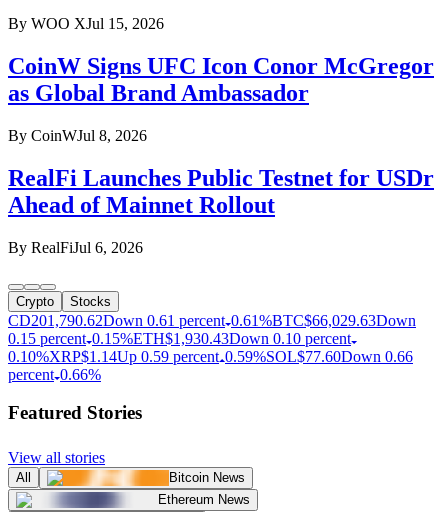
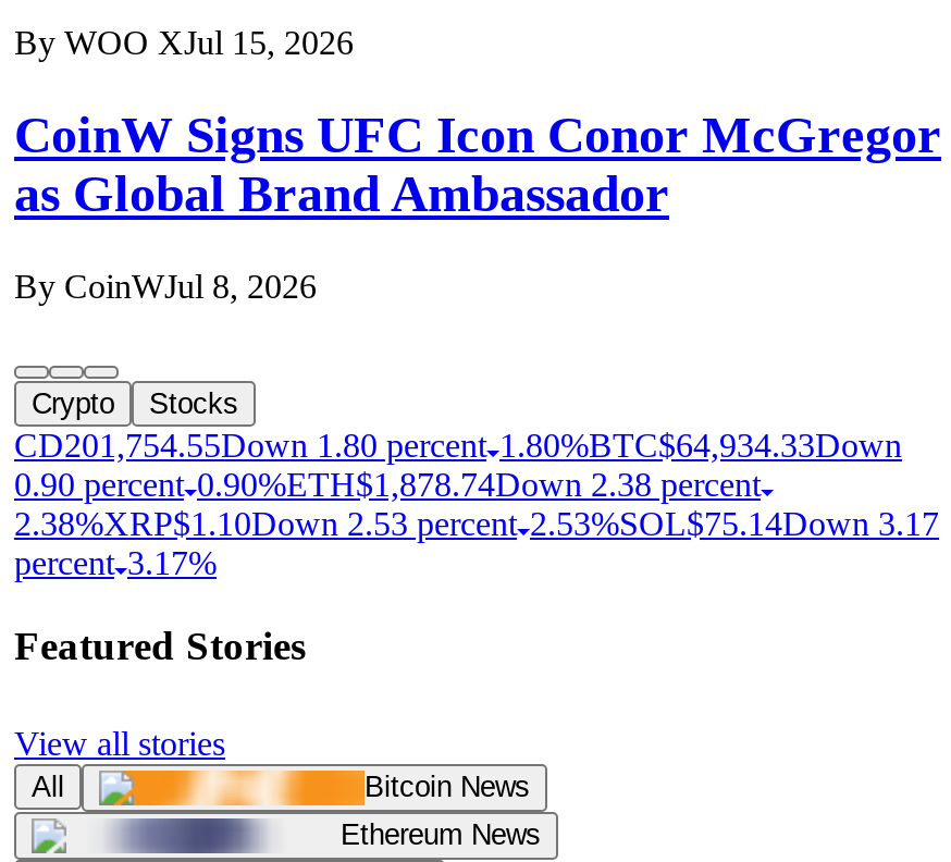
- RealFi Launches Public Testnet for USDr
- Ahead of Mainnet Rollout
- By RealFiJul 6, 2026

- CD201,790.62Down 0.61 percent 0.61%BTC$66,029.63Down
+ CD201,754.55Down 1.80 percent 1.80%BTC$64,934.33Down

- 0.15 percent 0.15%ETH$1,930.43Down 0.10 percent
+ 0.90 percent 0.90%ETH$1,878.74Down 2.38 percent

- 0.10%XRP$1.14Up 0.59 percent 0.59%SOL $77.60Down 0.66
+ 2.38%XRP$1.10Down 2.53 percent 2.53%SOL $75.14Down 3.17

- percent 0.66%
+ percent 3.17%
